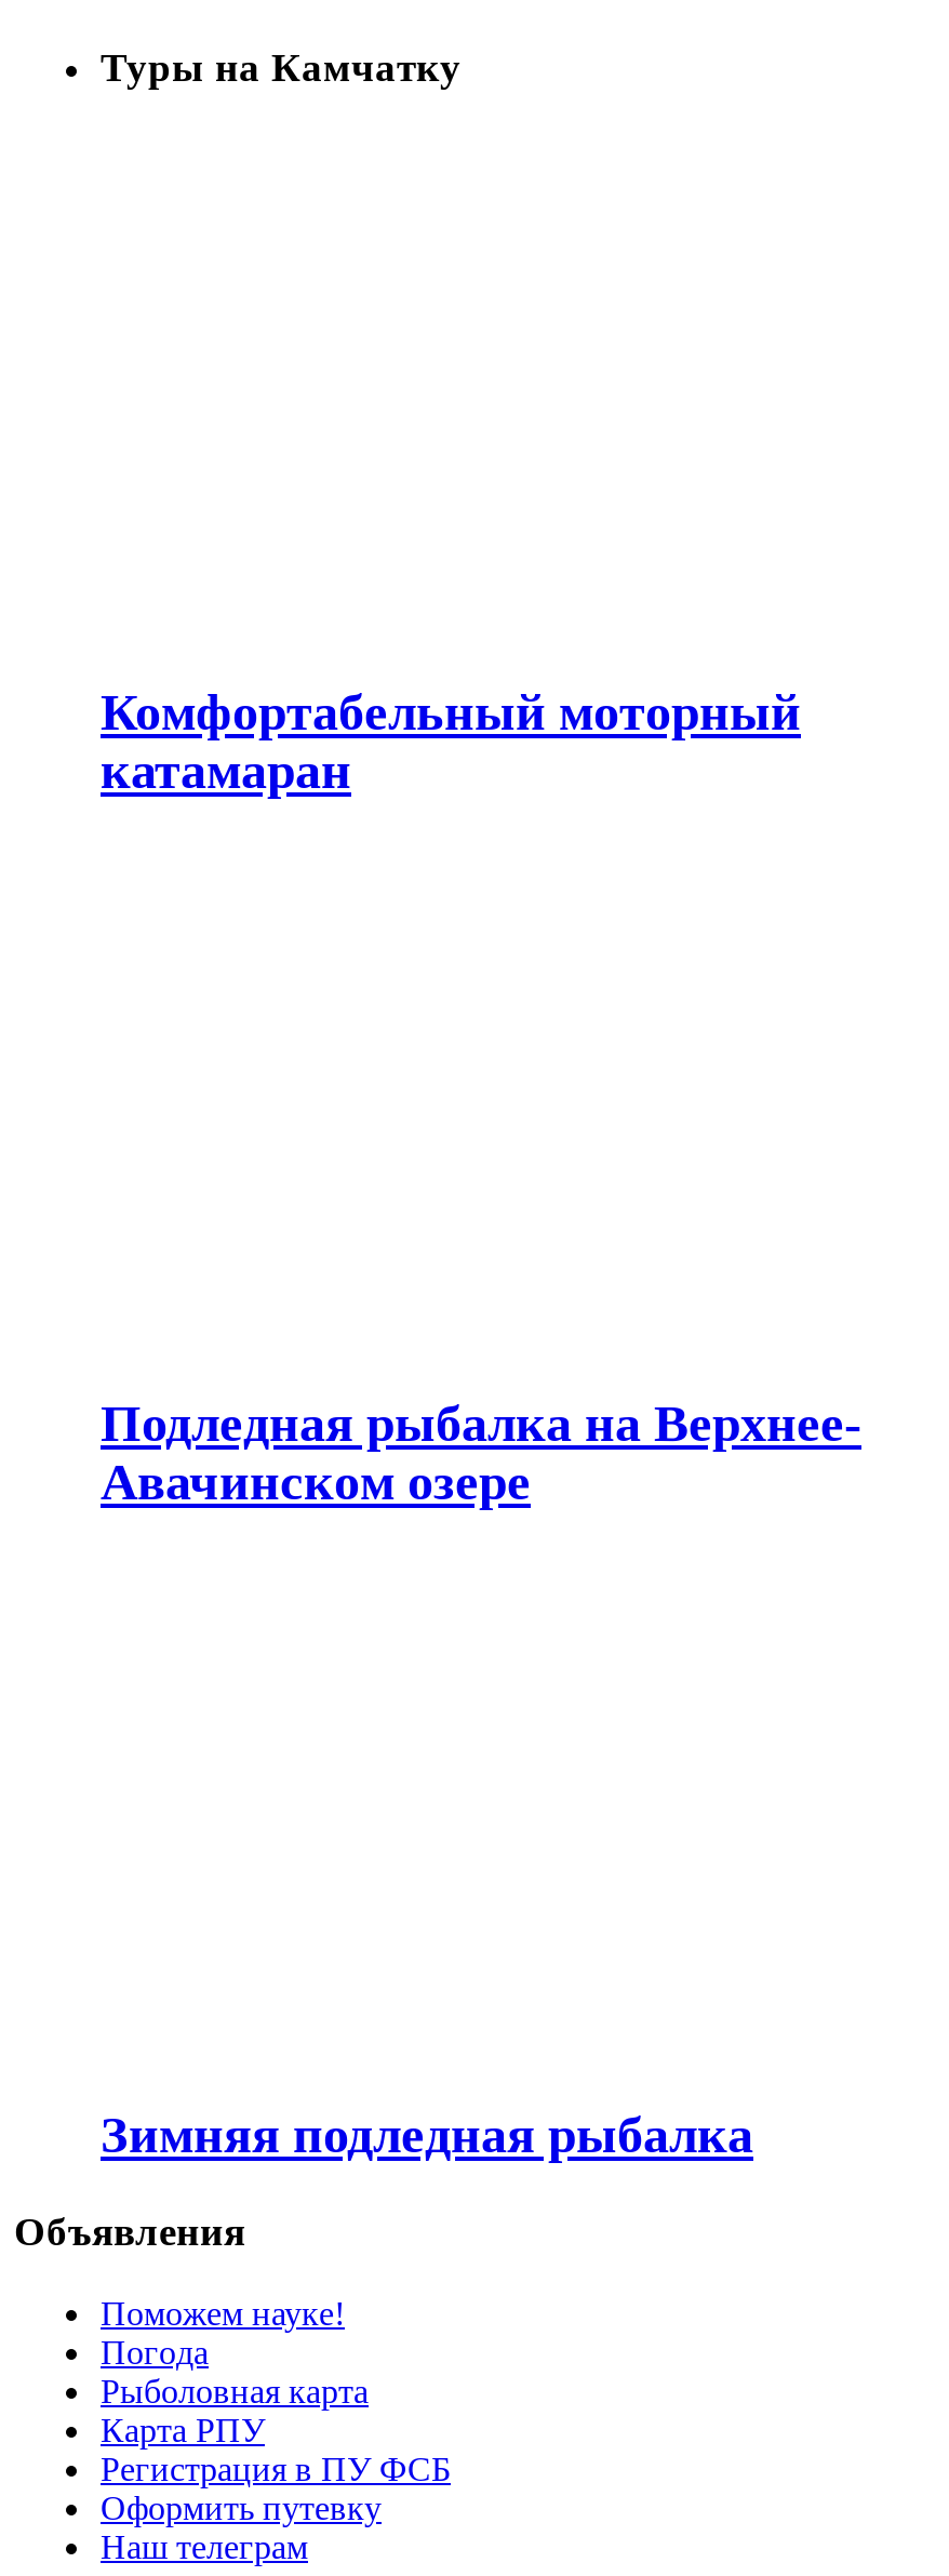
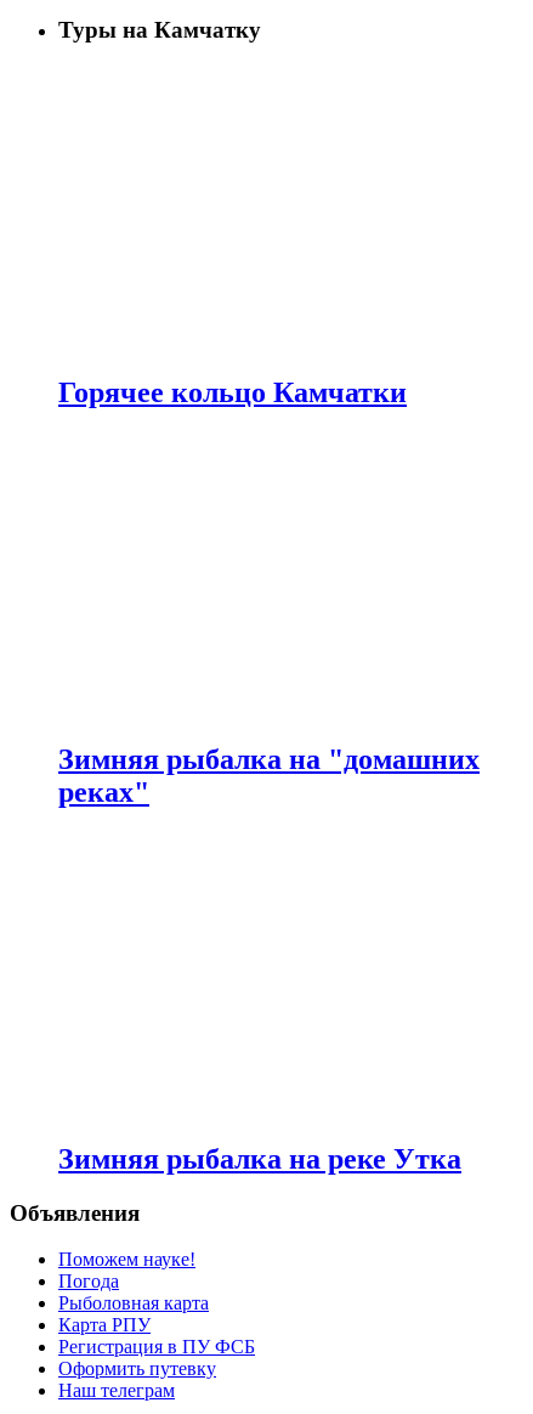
- Комфортабельный моторный
- катамаран
+ Горячее кольцо Камчатки

- Подледная рыбалка на Верхнее-
- Авачинском озере
+ Зимняя рыбалка на "домашних
+ реках"

- Зимняя подледная рыбалка
+ Зимняя рыбалка на реке Утка
